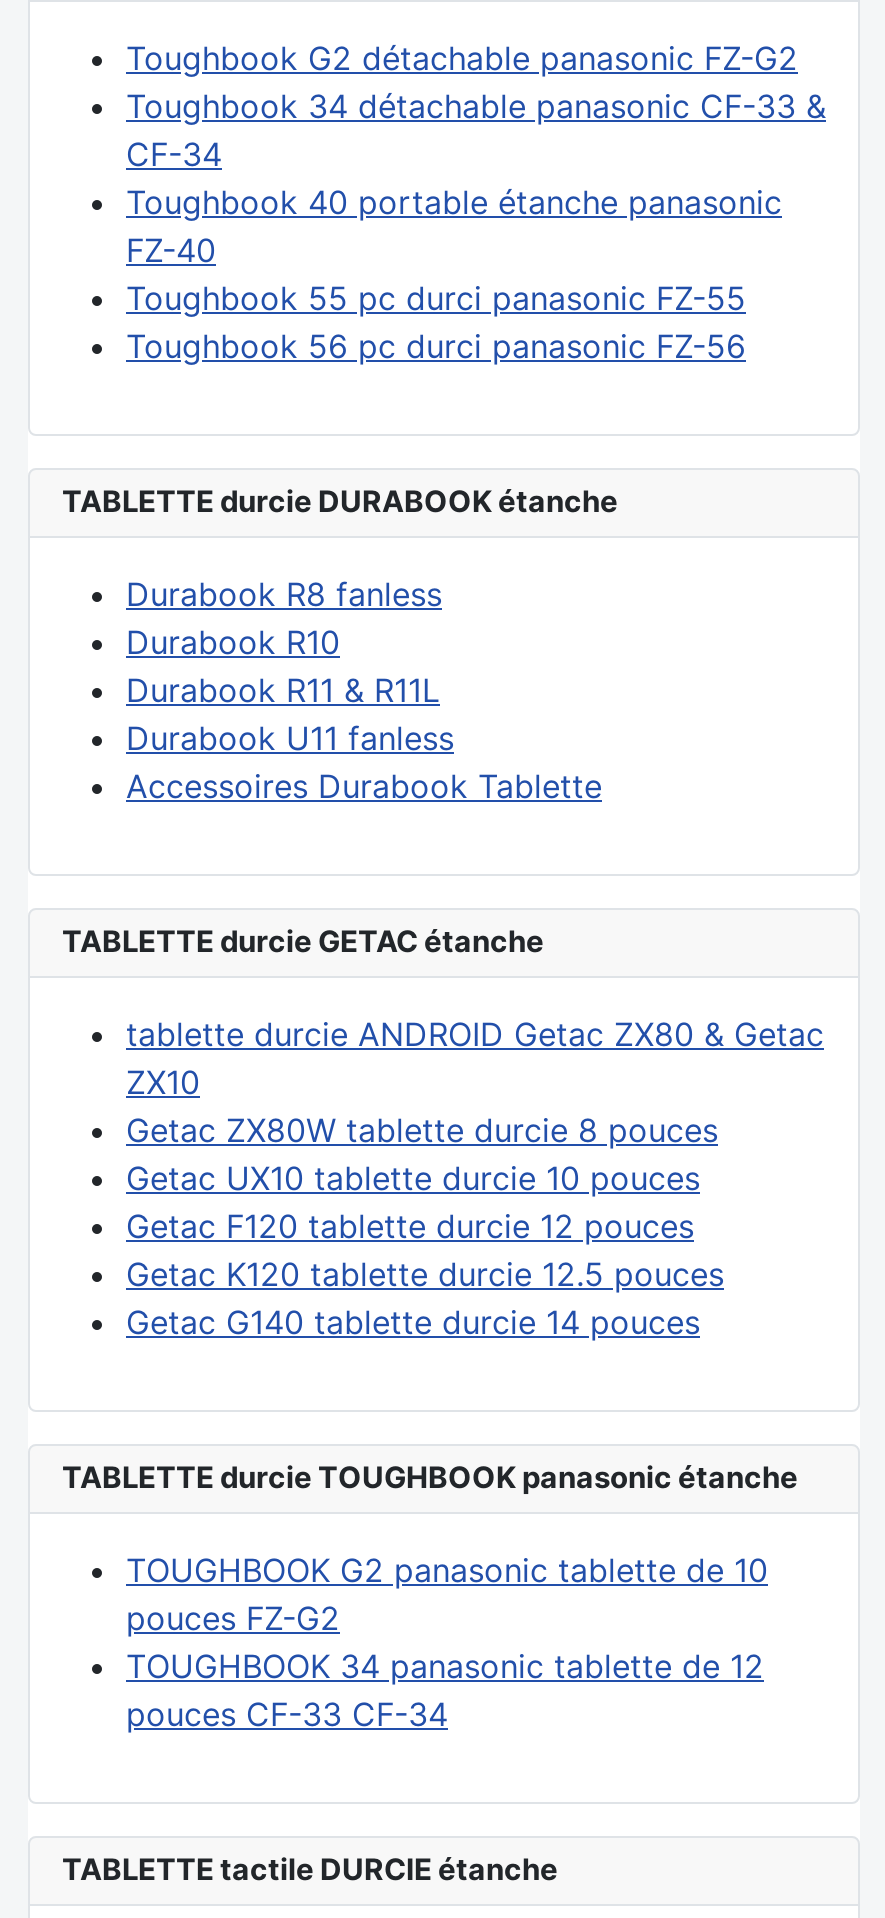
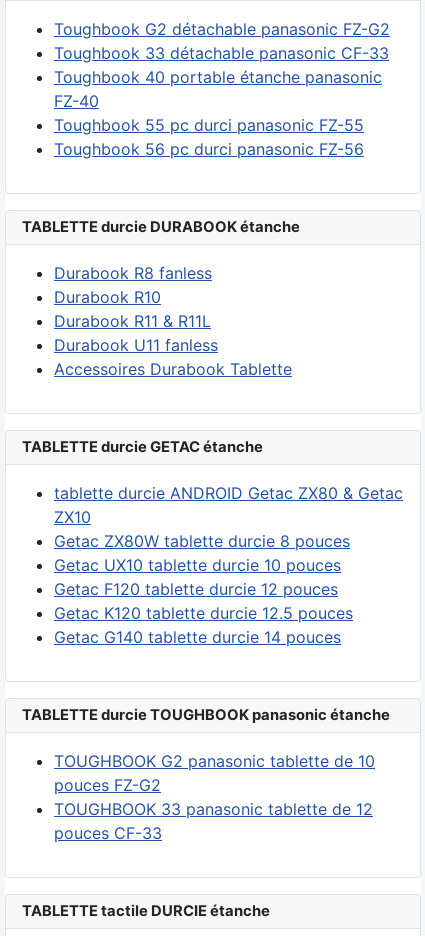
- Toughbook 34 détachable panasonic CF-33 &
- CF-34
+ Toughbook 33 détachable panasonic CF-33

- TOUGHBOOK 34 panasonic tablette de 12
- pouces CF-33 CF-34
+ TOUGHBOOK 33 panasonic tablette de 12
+ pouces CF-33
